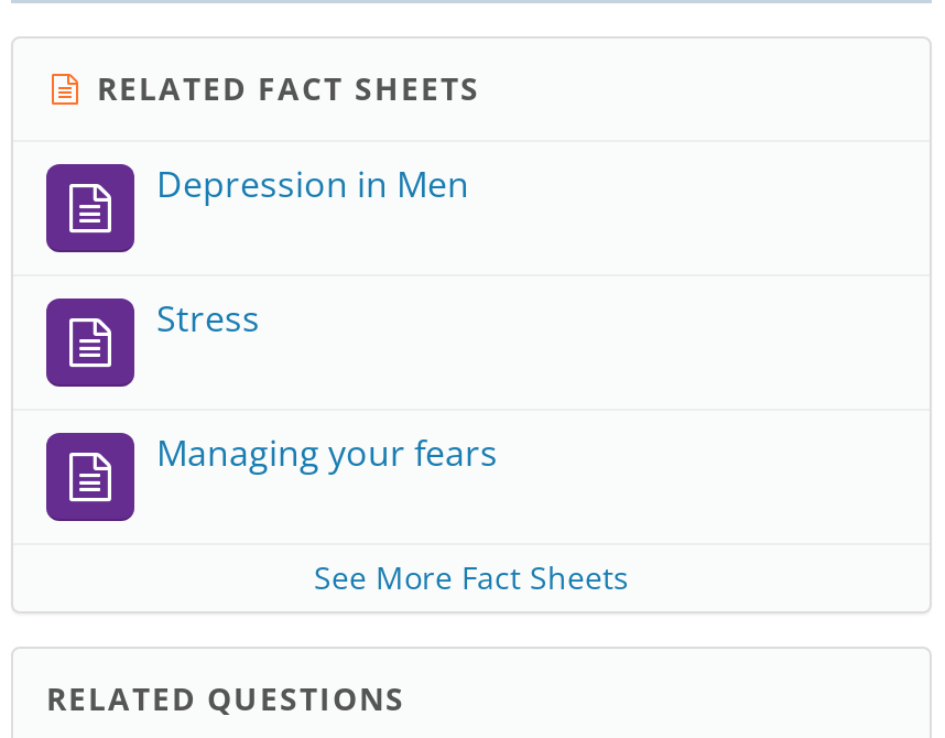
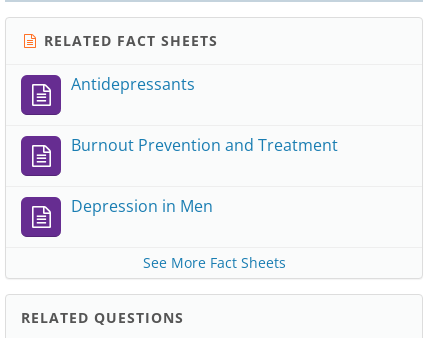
+ Antidepressants
+ Burnout Prevention and Treatment

moved down: Depression in Men

- Stress
- Managing your fears
